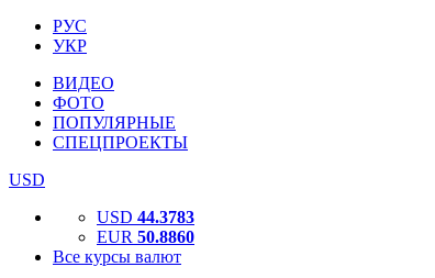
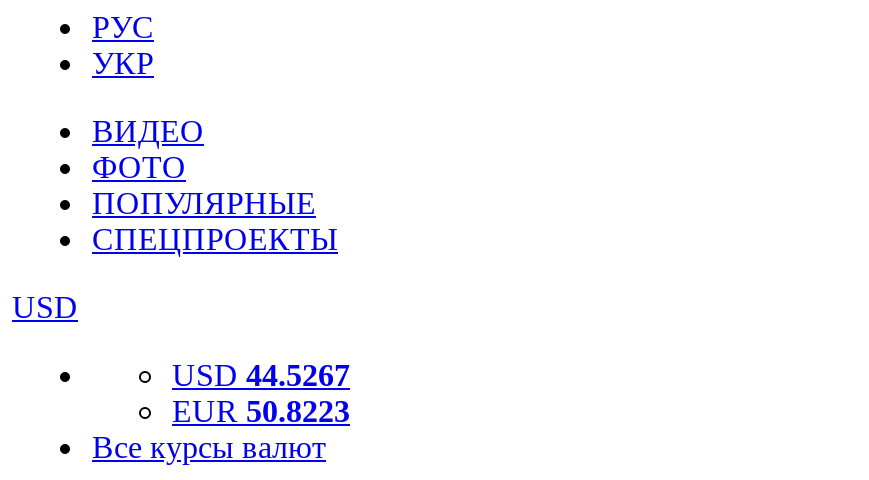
- USD 44.3783
+ USD 44.5267

- EUR 50.8860
+ EUR 50.8223
